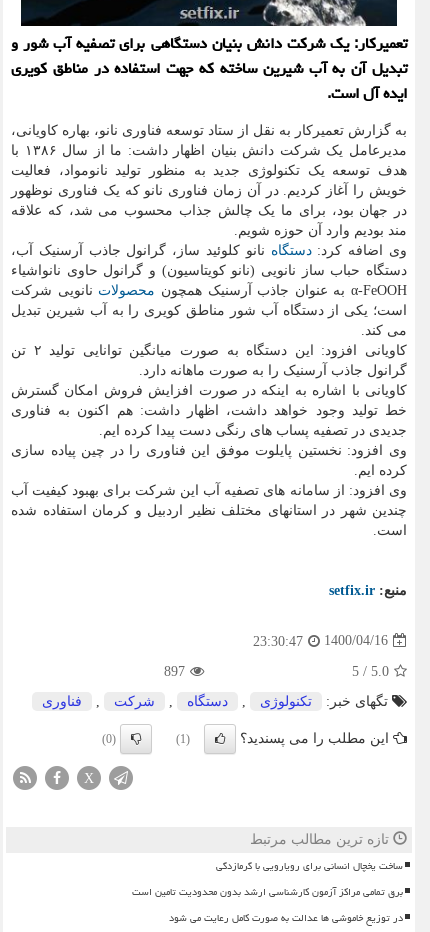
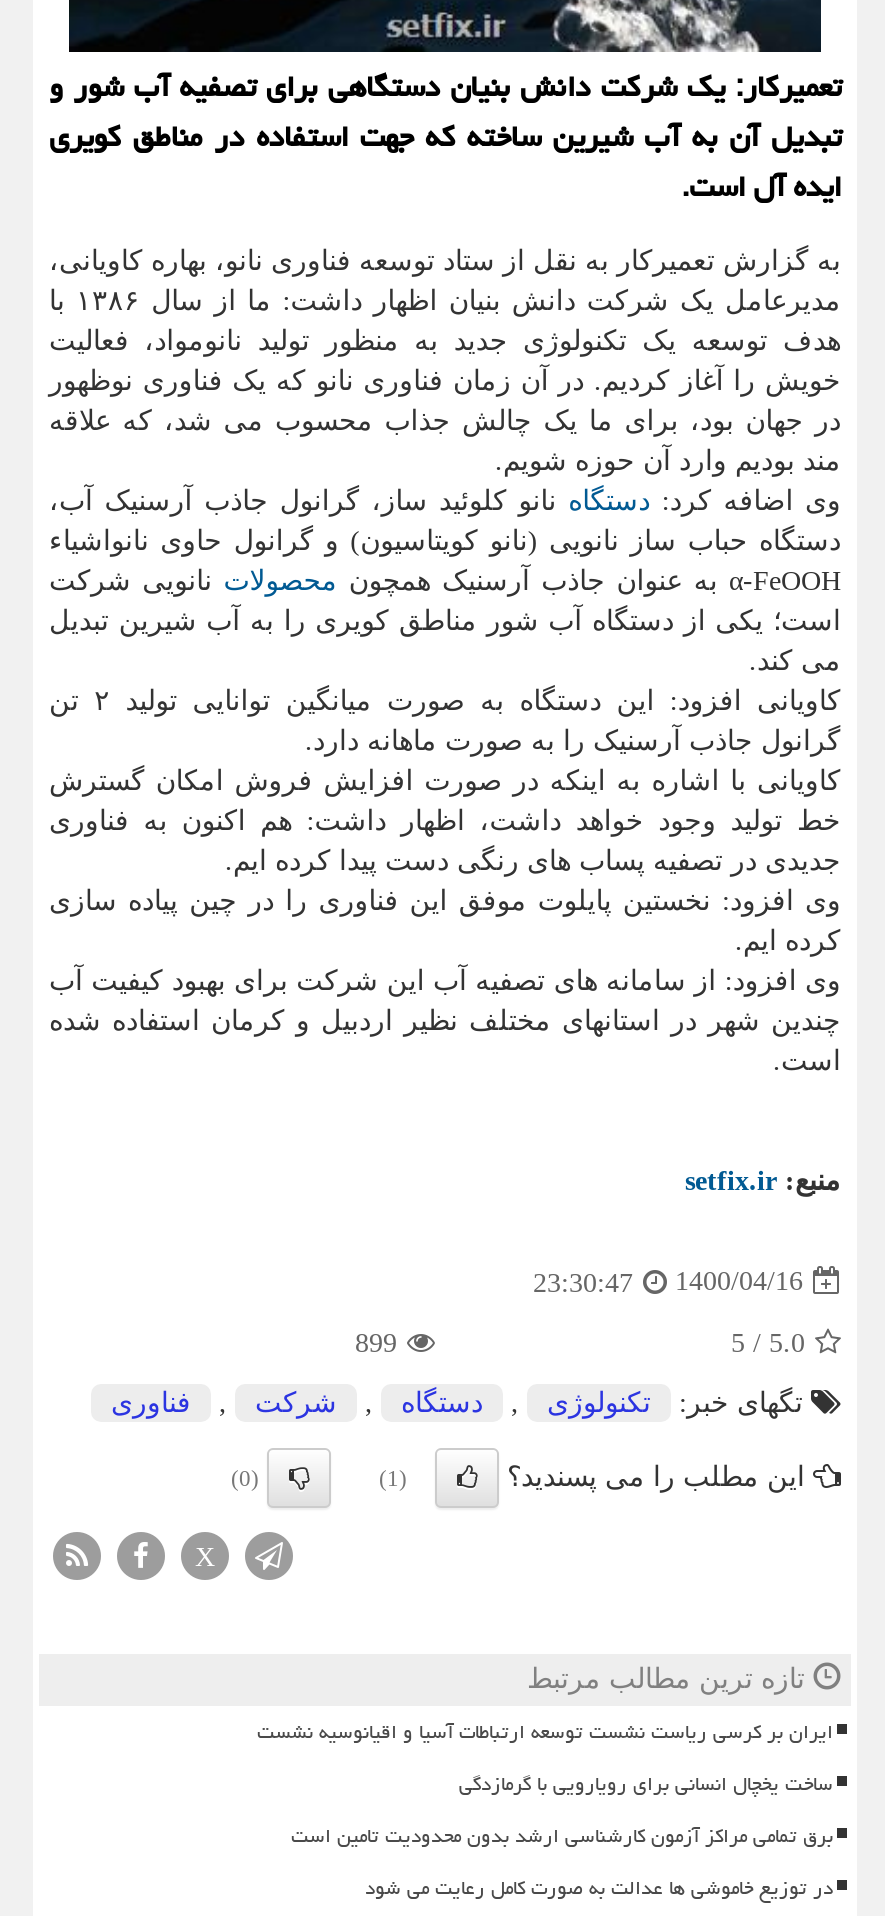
- 897
+ 899

+ ایران بر کرسی ریاست نشست توسعه ارتباطات آسیا و اقیانوسیه نشست
